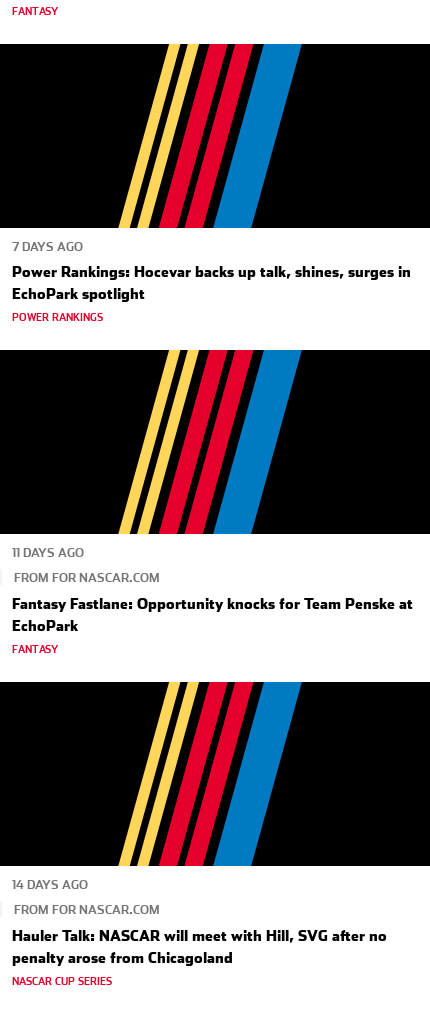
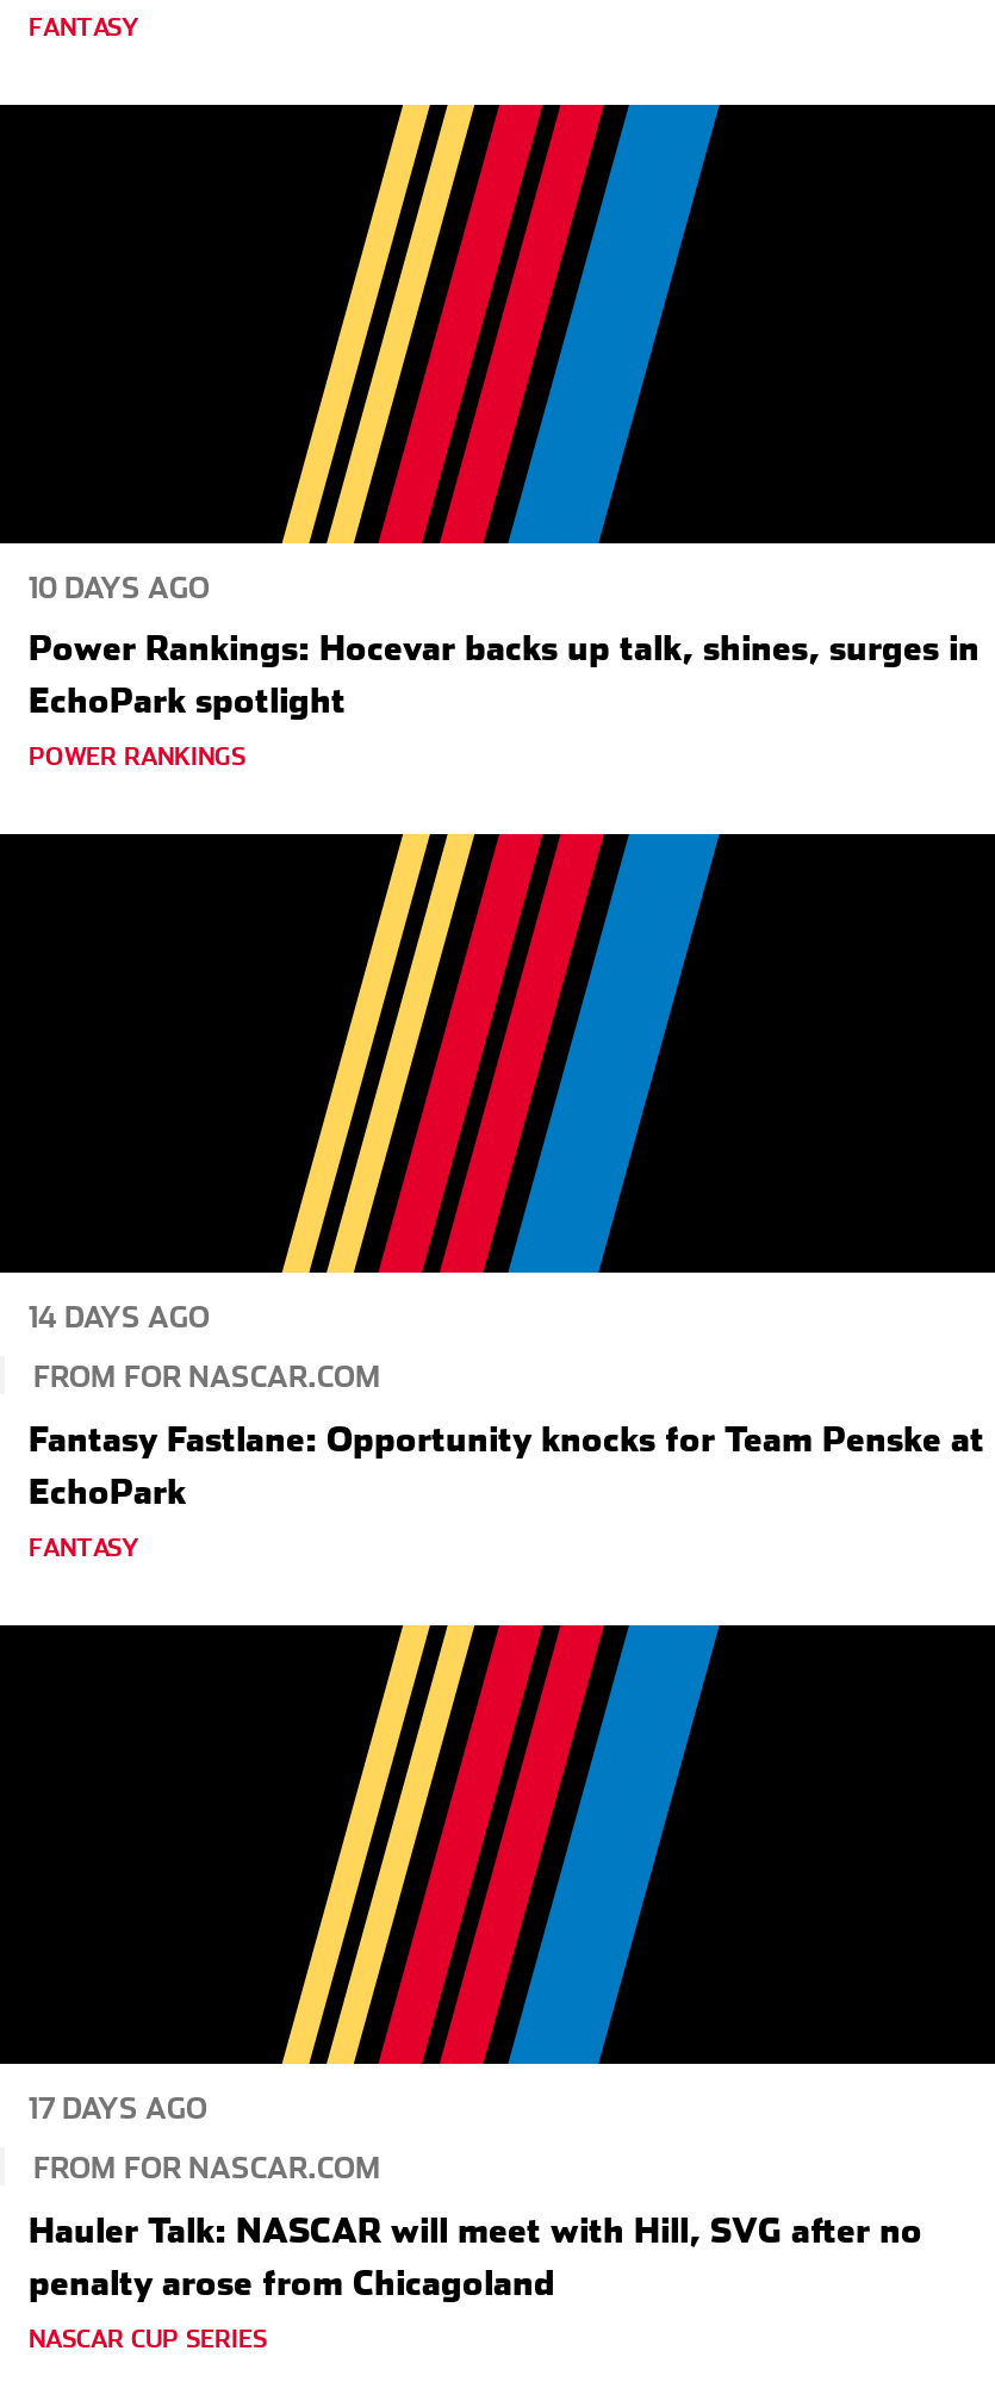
- 7 DAYS AGO
+ 10 DAYS AGO

- 11 DAYS AGO
+ 14 DAYS AGO

- 14 DAYS AGO
+ 17 DAYS AGO
